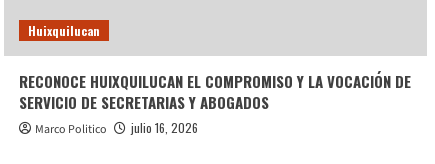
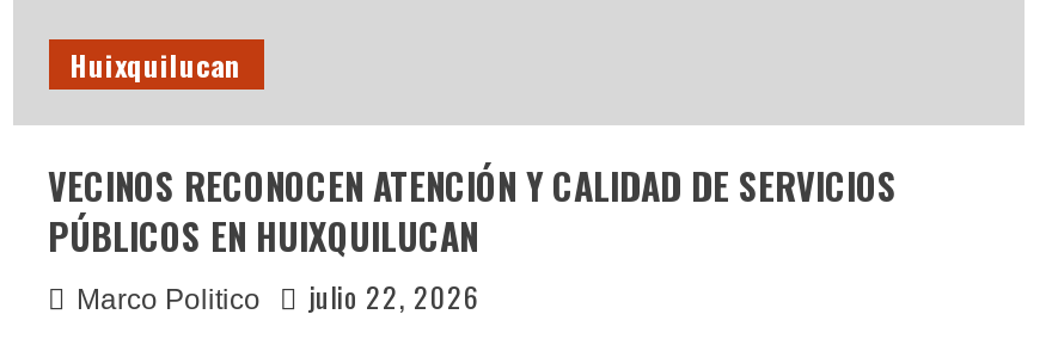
- RECONOCE HUIXQUILUCAN EL COMPROMISO Y LA VOCACIÓN DE
- SERVICIO DE SECRETARIAS Y ABOGADOS
+ VECINOS RECONOCEN ATENCIÓN Y CALIDAD DE SERVICIOS
+ PÚBLICOS EN HUIXQUILUCAN

- Marco Politico julio 16, 2026
+ Marco Politico julio 22, 2026
